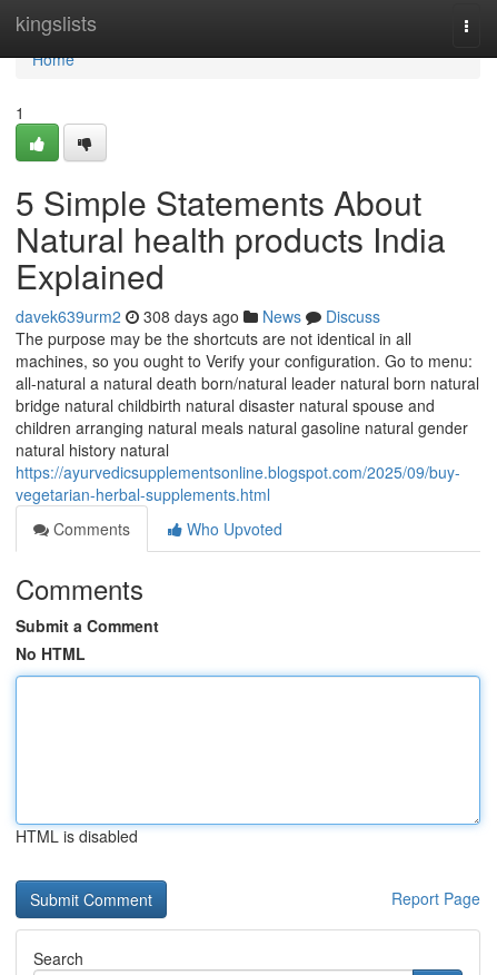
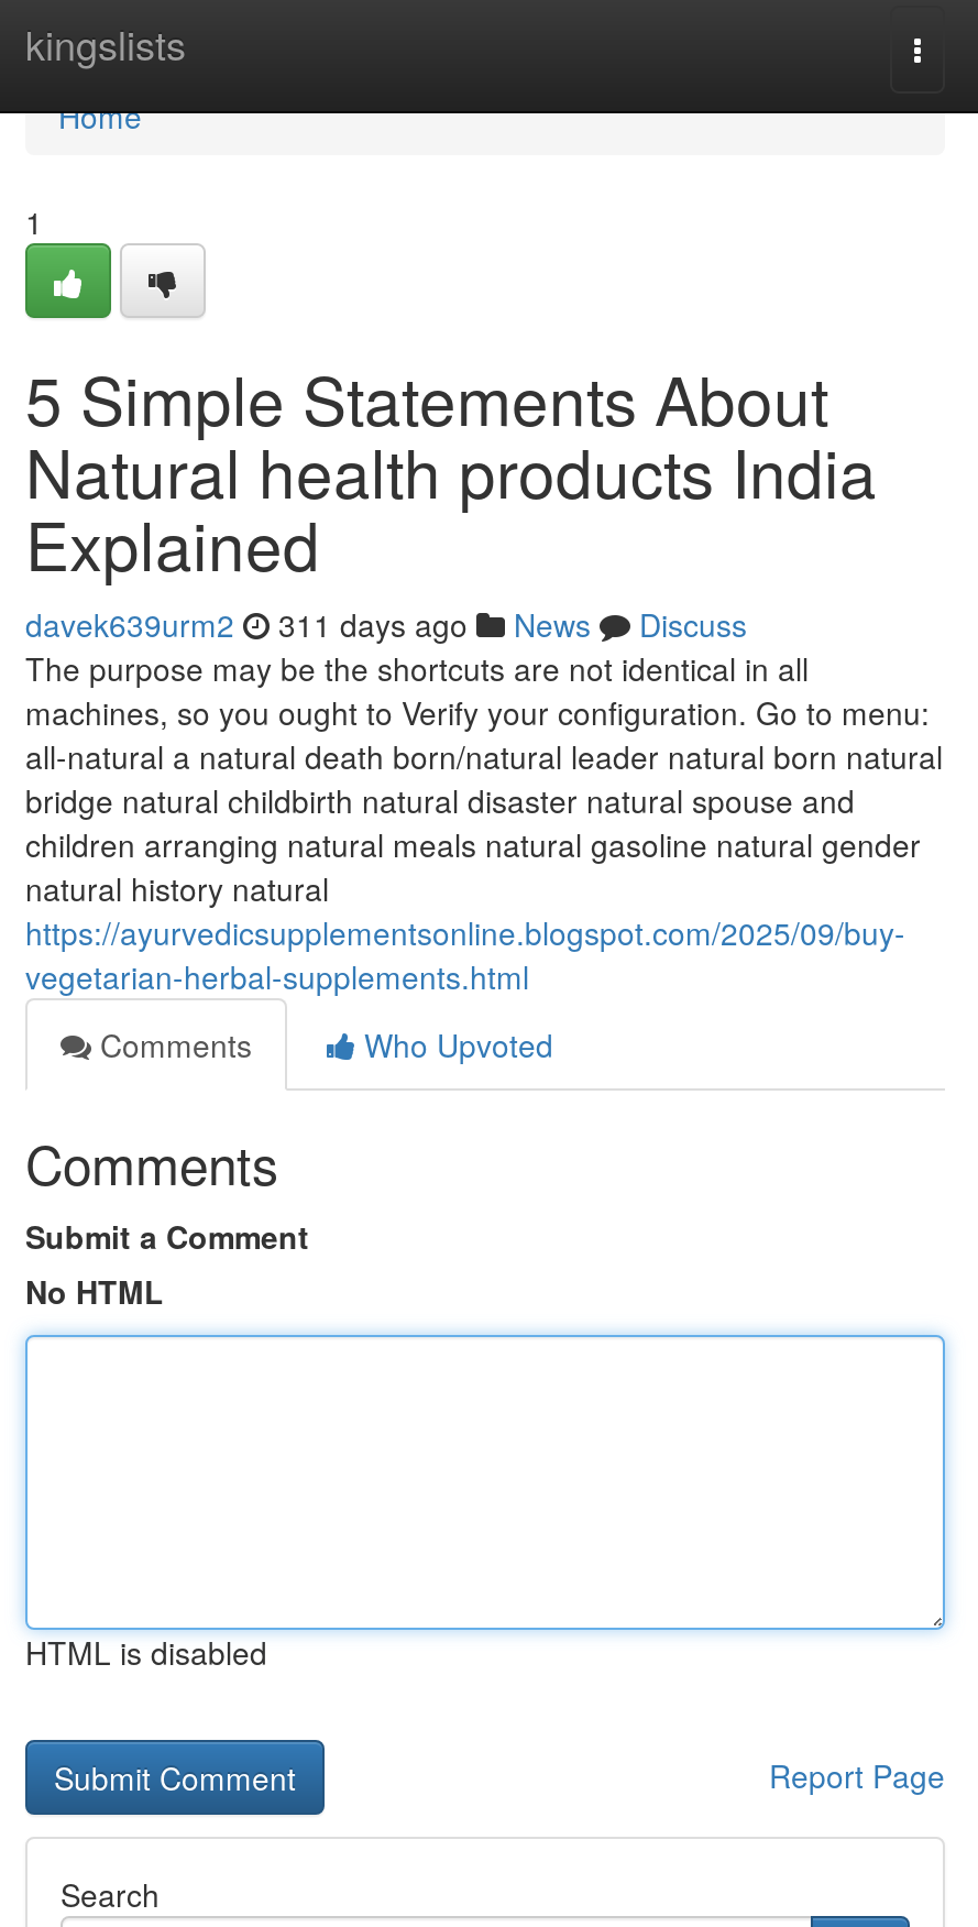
- davek639urm2 308 days ago News Discuss
+ davek639urm2 311 days ago News Discuss
